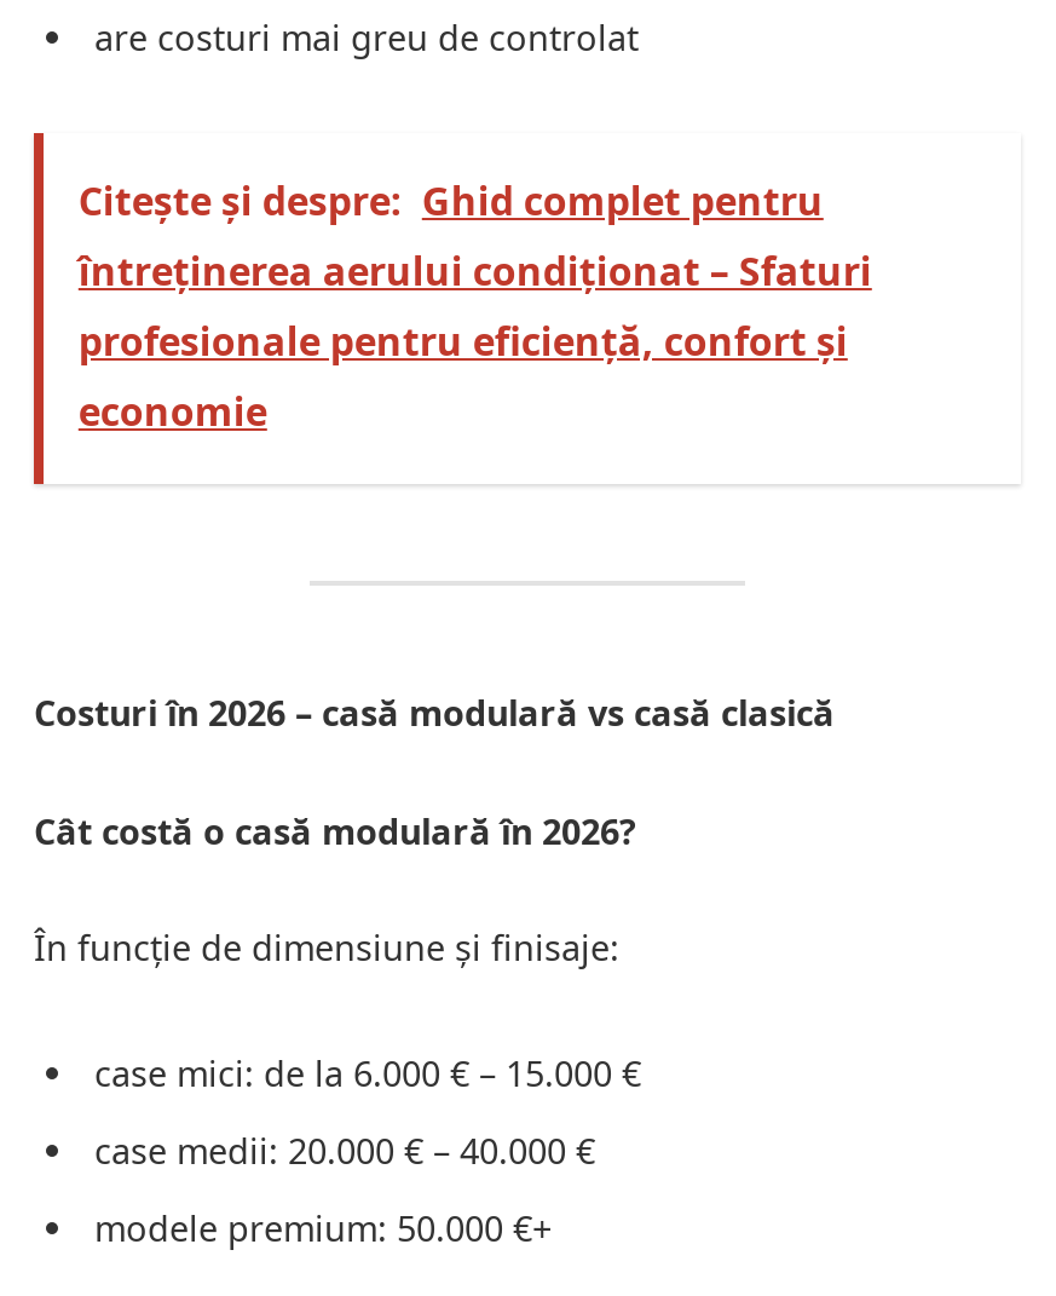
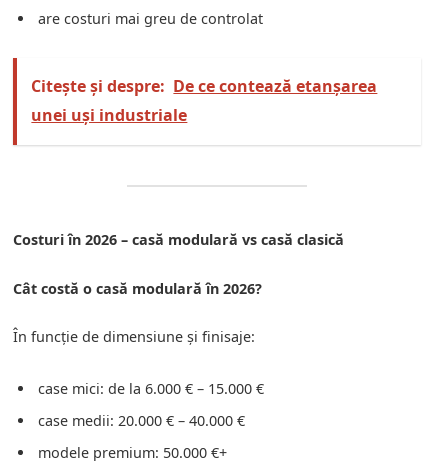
- Citește și despre: Ghid complet pentru
- întreținerea aerului condiționat – Sfaturi
- profesionale pentru eficiență, confort și
- economie
+ Citește și despre: De ce contează etanșarea
+ unei uși industriale
